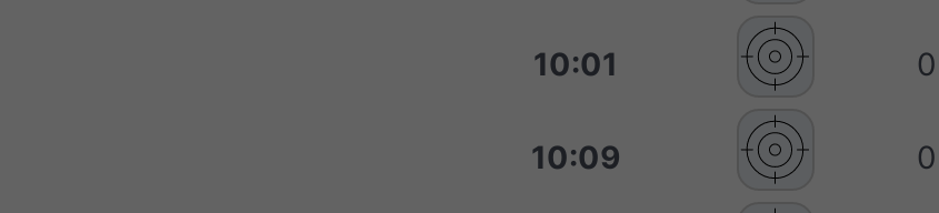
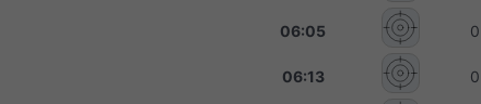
- 10:01
+ 06:05

- 10:09
+ 06:13
